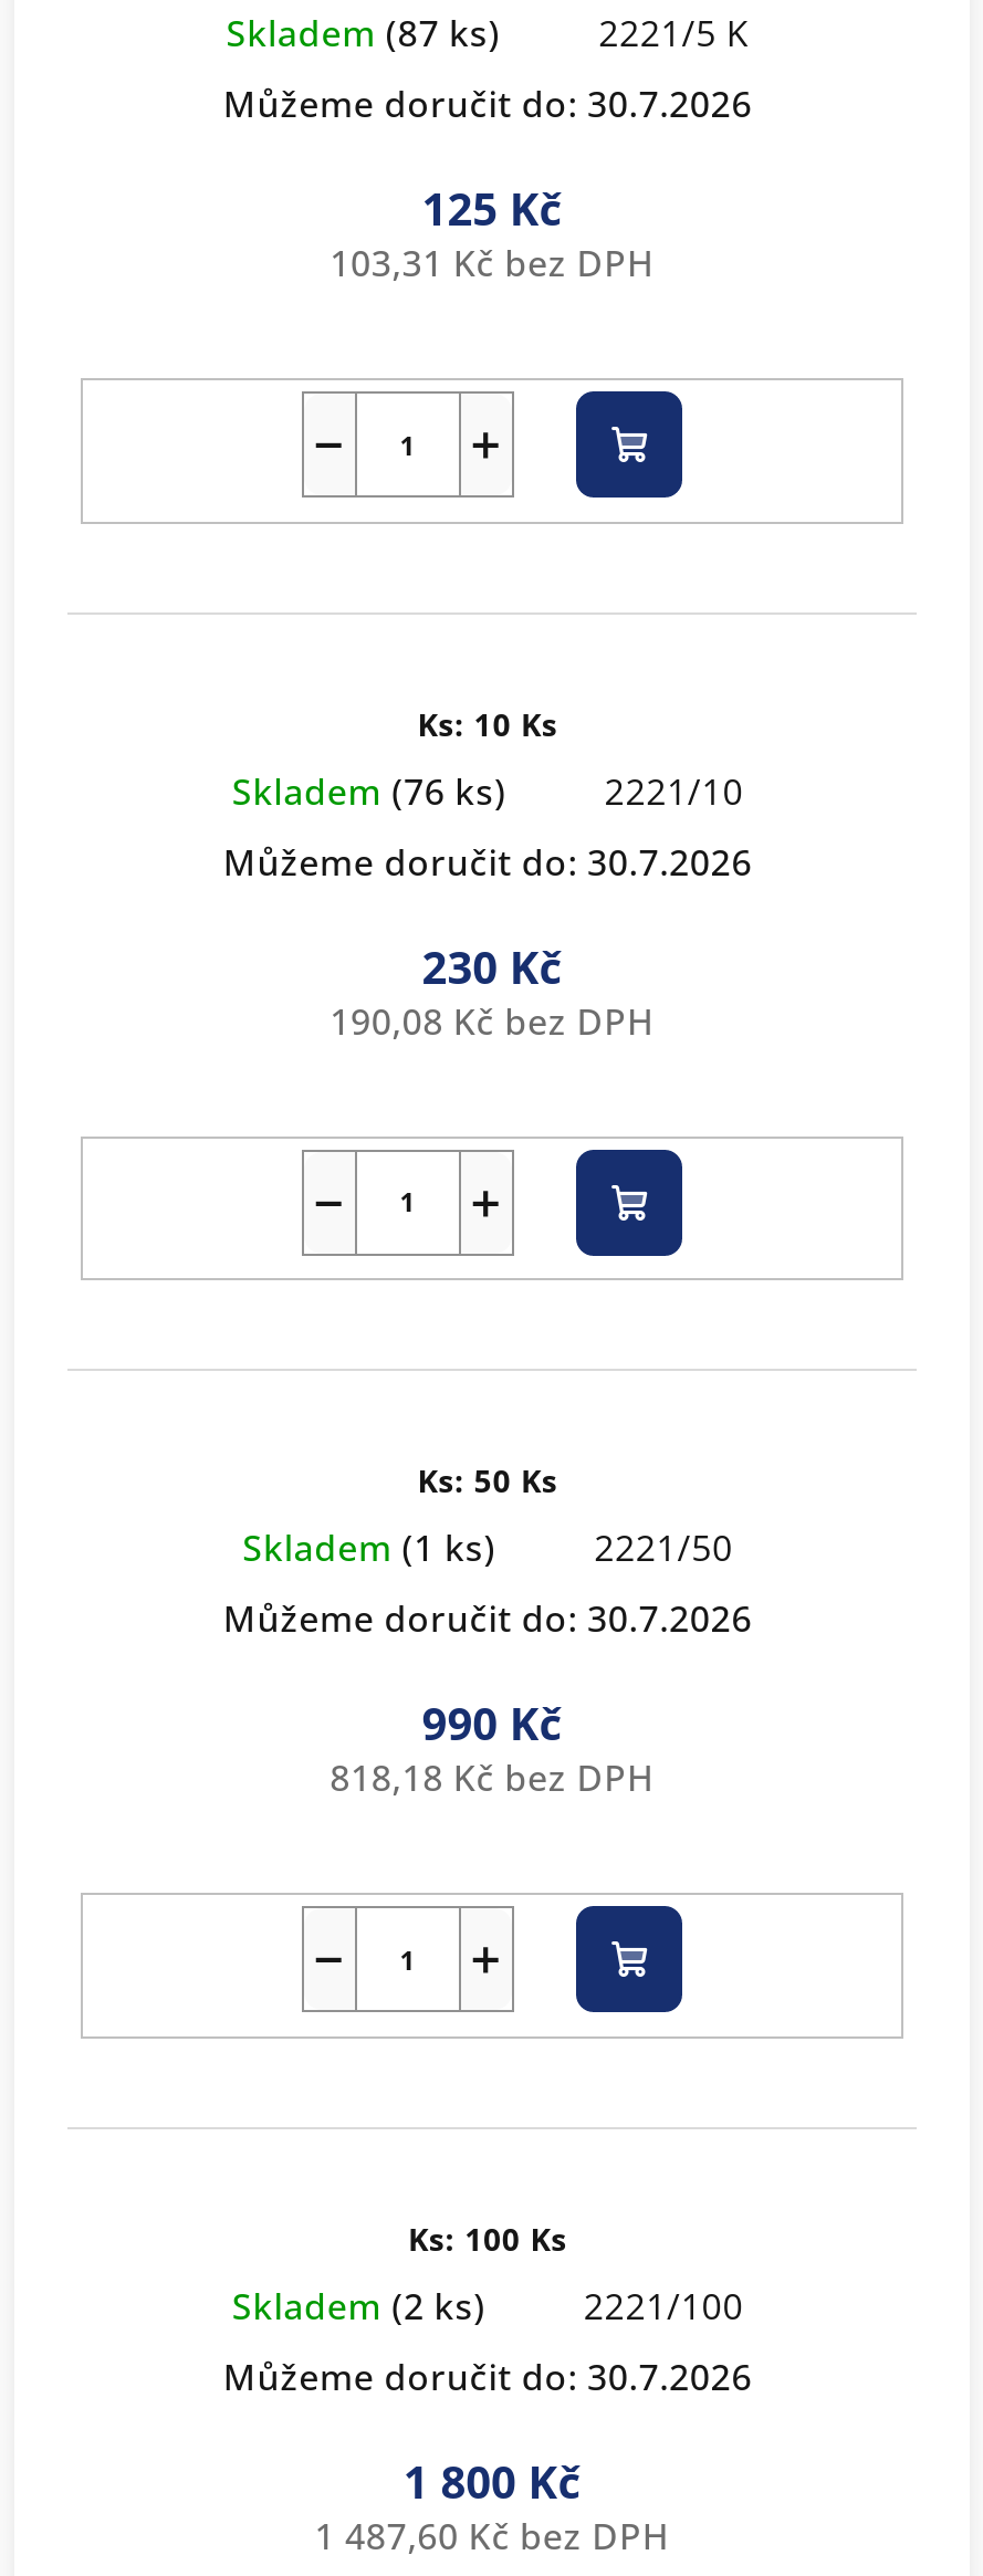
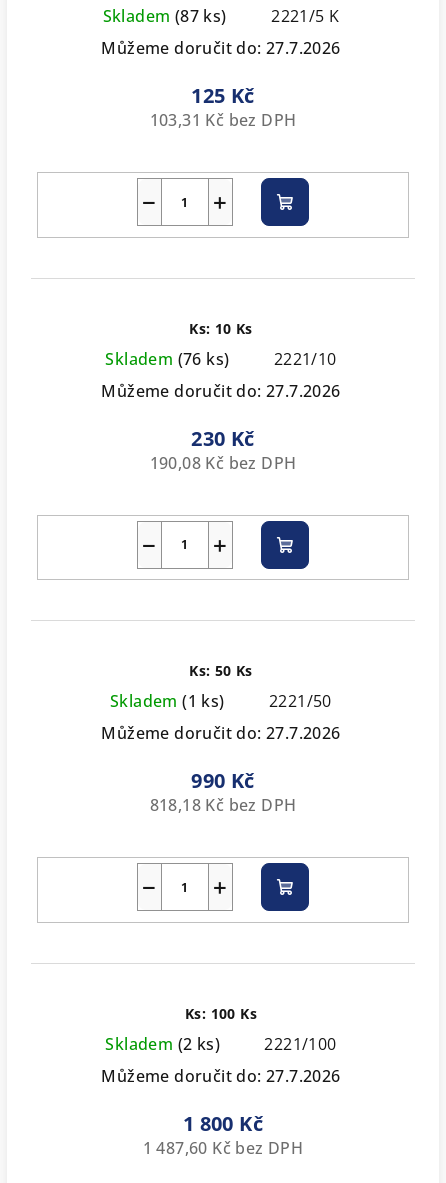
- Můžeme doručit do: 30.7.2026
+ Můžeme doručit do: 27.7.2026

- Můžeme doručit do: 30.7.2026
+ Můžeme doručit do: 27.7.2026

- Můžeme doručit do: 30.7.2026
+ Můžeme doručit do: 27.7.2026

- Můžeme doručit do: 30.7.2026
+ Můžeme doručit do: 27.7.2026
